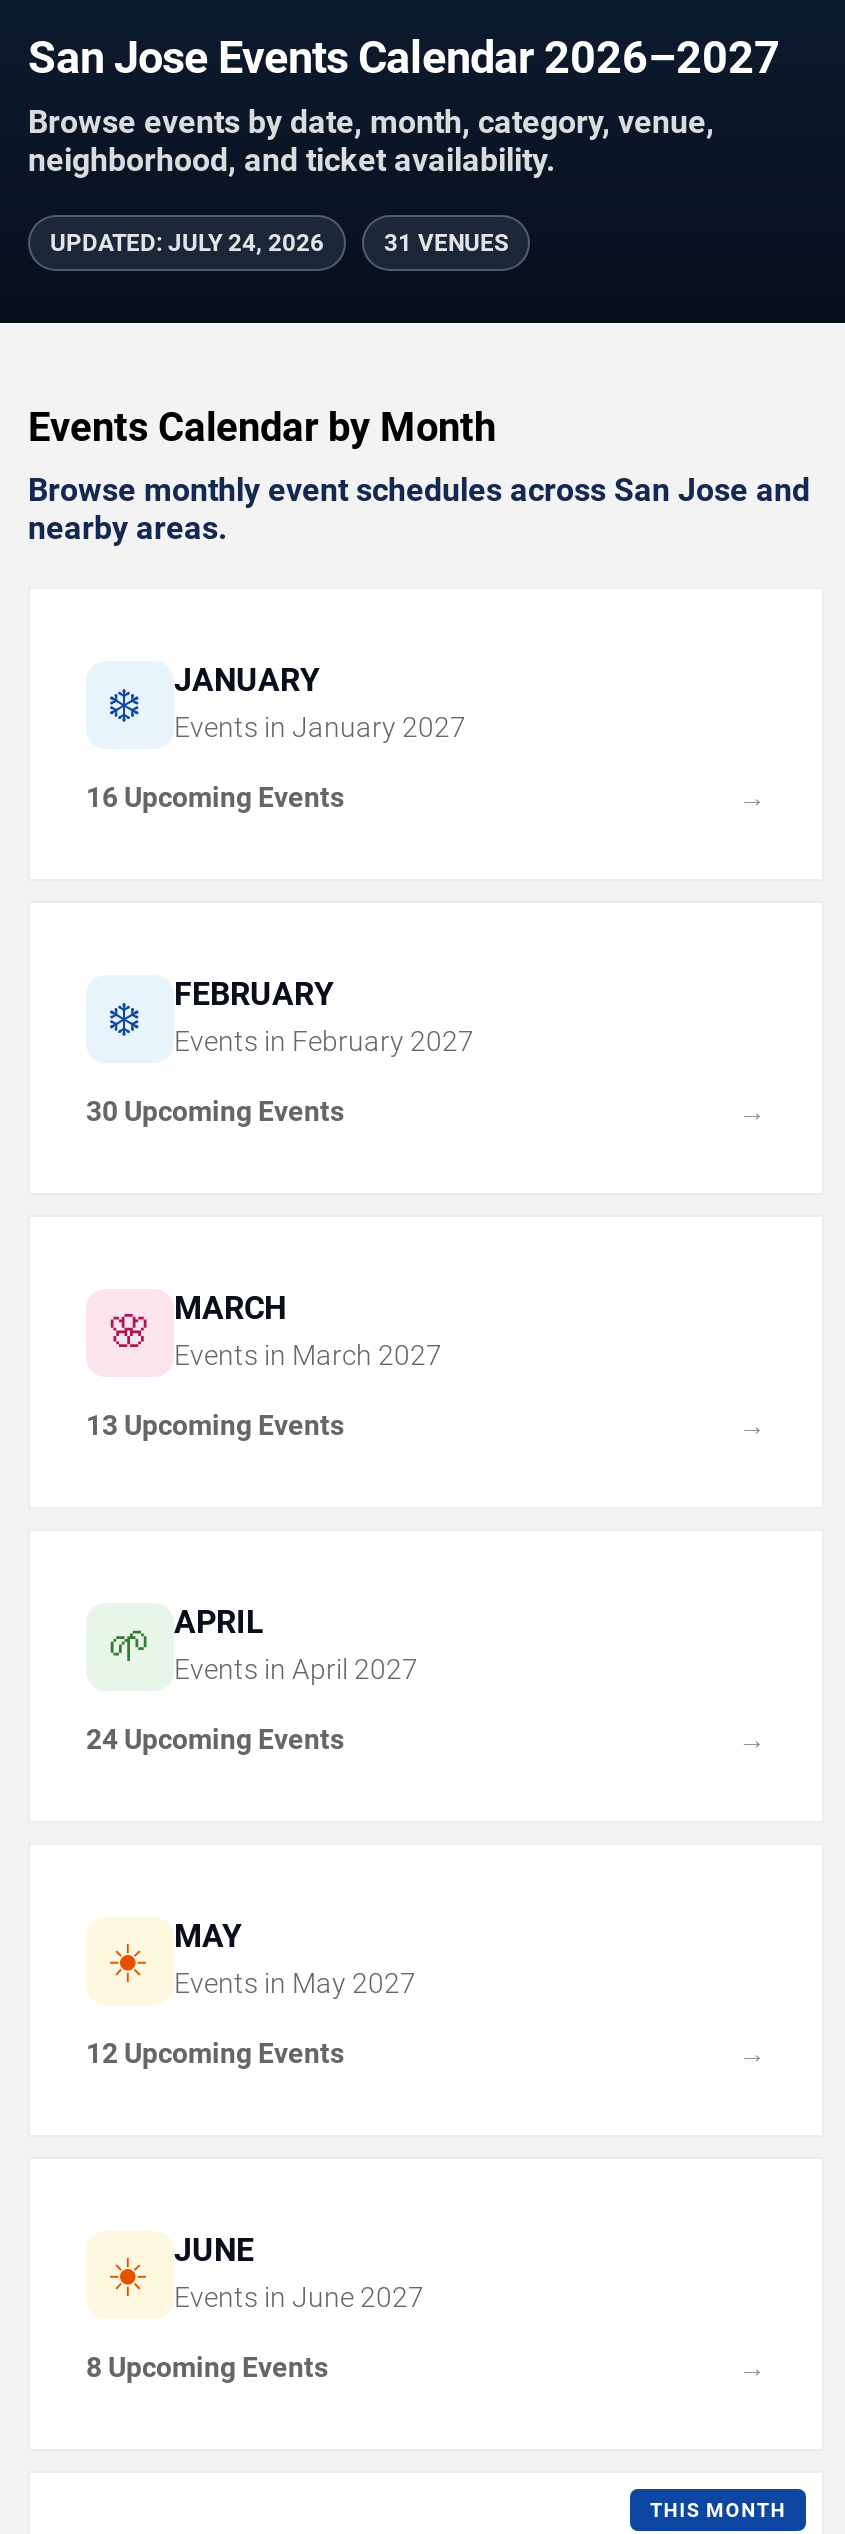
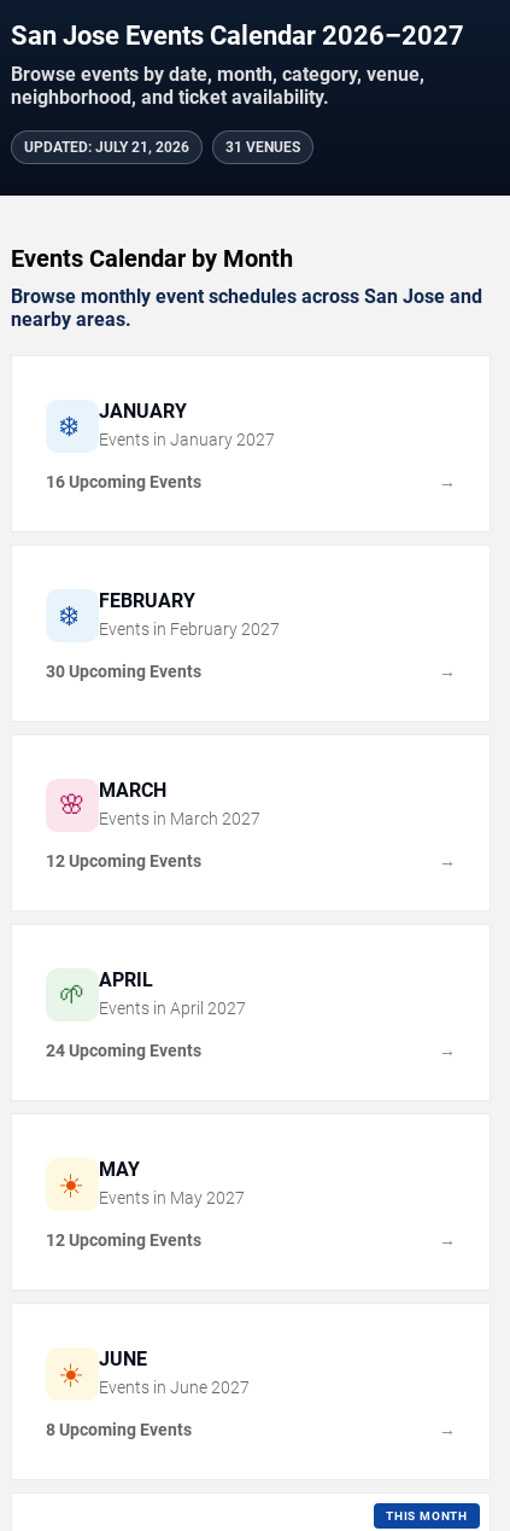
- UPDATED: JULY 24, 2026
+ UPDATED: JULY 21, 2026

- 13 Upcoming Events
+ 12 Upcoming Events
